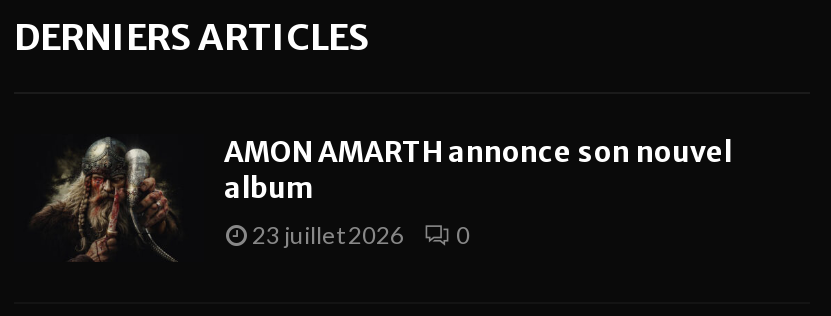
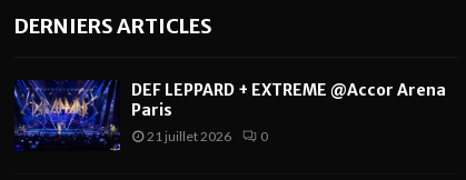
- [image]
- AMON AMARTH annonce son nouvel
- album
- 23 juillet 2026
+ [image]
+ DEF LEPPARD + EXTREME @Accor Arena
+ Paris
+ 21 juillet 2026
